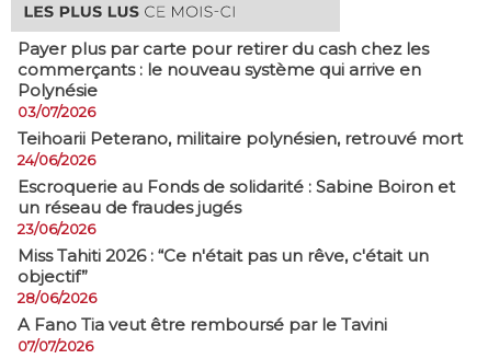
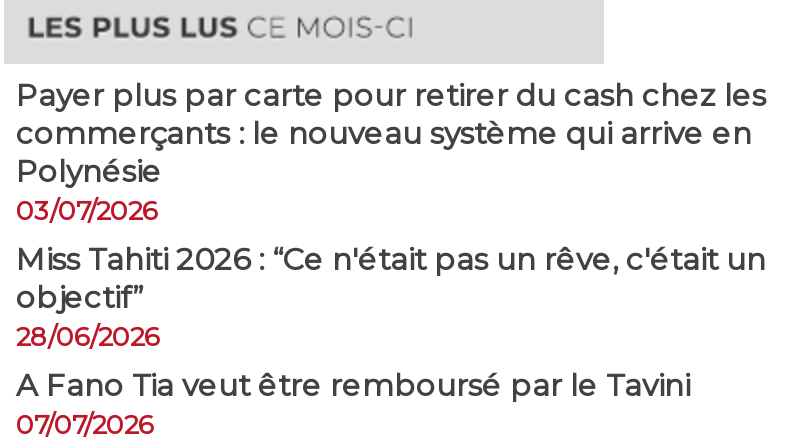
- Teihoarii Peterano, militaire polynésien, retrouvé mort
- 24/06/2026
- Escroquerie au Fonds de solidarité : Sabine Boiron et
- un réseau de fraudes jugés
- 23/06/2026
